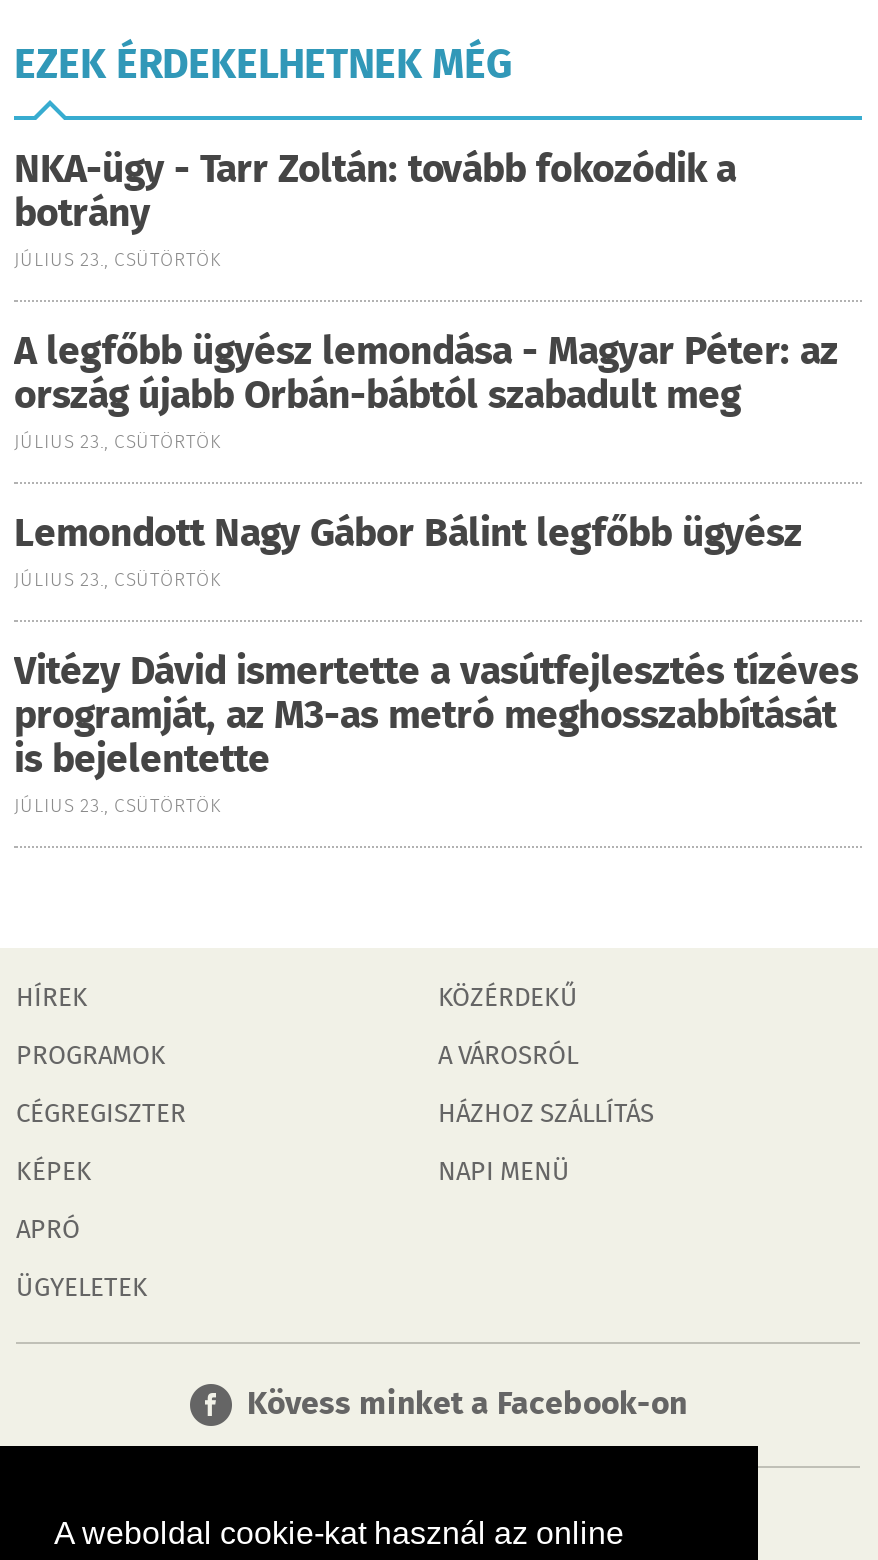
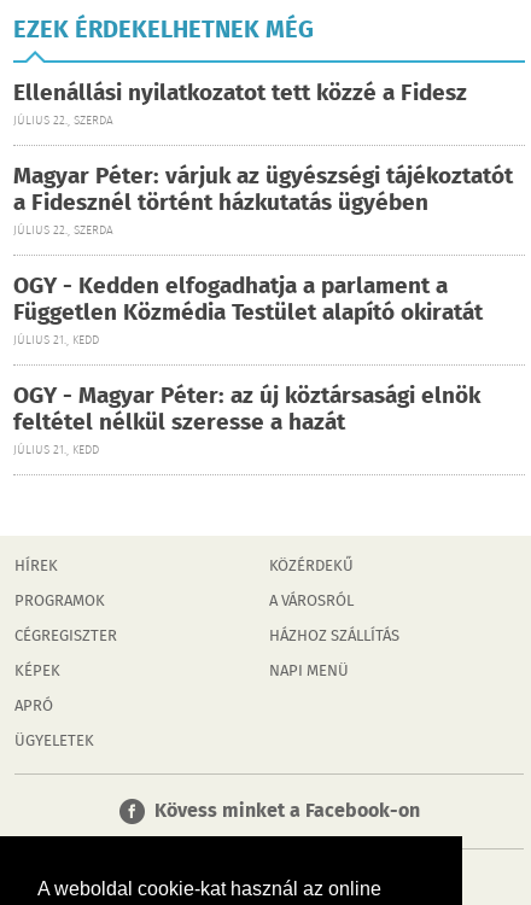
- NKA-ügy - Tarr Zoltán: tovább fokozódik a
- botrány
- JÚLIUS 23., CSÜTÖRTÖK
+ Ellenállási nyilatkozatot tett közzé a Fidesz
+ JÚLIUS 22., SZERDA

- A legfőbb ügyész lemondása - Magyar Péter: az
- ország újabb Orbán-bábtól szabadult meg
- JÚLIUS 23., CSÜTÖRTÖK
+ Magyar Péter: várjuk az ügyészségi tájékoztatót
+ a Fidesznél történt házkutatás ügyében
+ JÚLIUS 22., SZERDA

- Lemondott Nagy Gábor Bálint legfőbb ügyész
- JÚLIUS 23., CSÜTÖRTÖK
+ OGY - Kedden elfogadhatja a parlament a
+ Független Közmédia Testület alapító okiratát
+ JÚLIUS 21., KEDD

- Vitézy Dávid ismertette a vasútfejlesztés tízéves
- programját, az M3-as metró meghosszabbítását
- is bejelentette
- JÚLIUS 23., CSÜTÖRTÖK
+ OGY - Magyar Péter: az új köztársasági elnök
+ feltétel nélkül szeresse a hazát
+ JÚLIUS 21., KEDD
